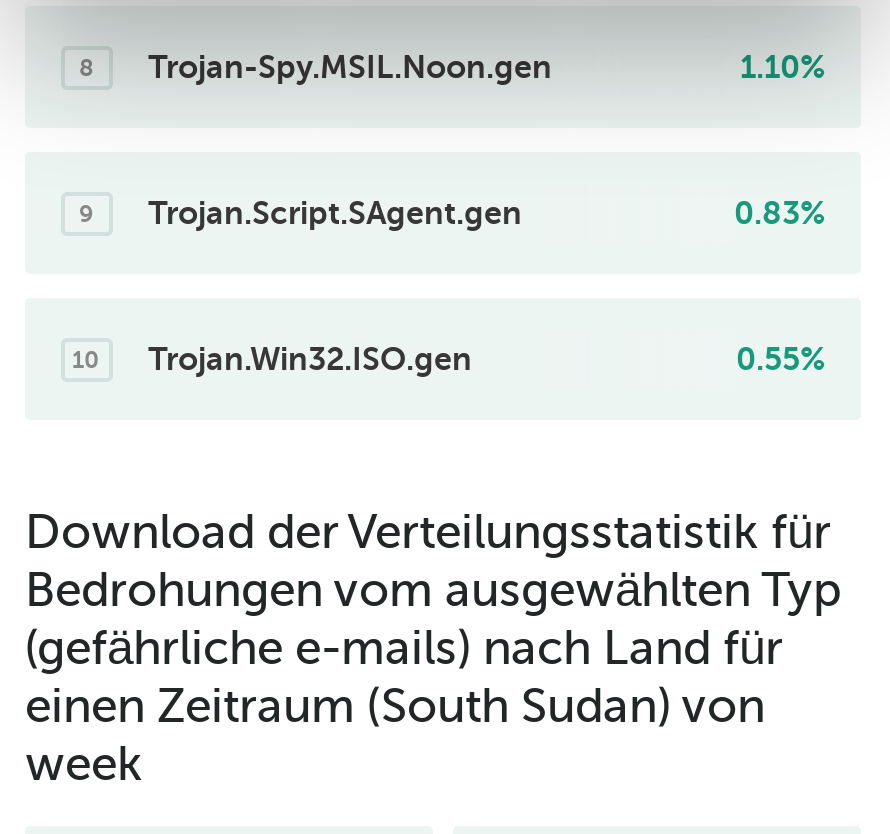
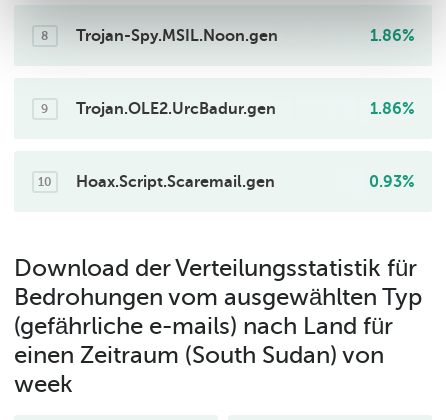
- 1.10%
+ 1.86%

- Trojan.Script.SAgent.gen
- 0.83%
+ Trojan.OLE2.UrcBadur.gen
+ 1.86%

- Trojan.Win32.ISO.gen
- 0.55%
+ Hoax.Script.Scaremail.gen
+ 0.93%
